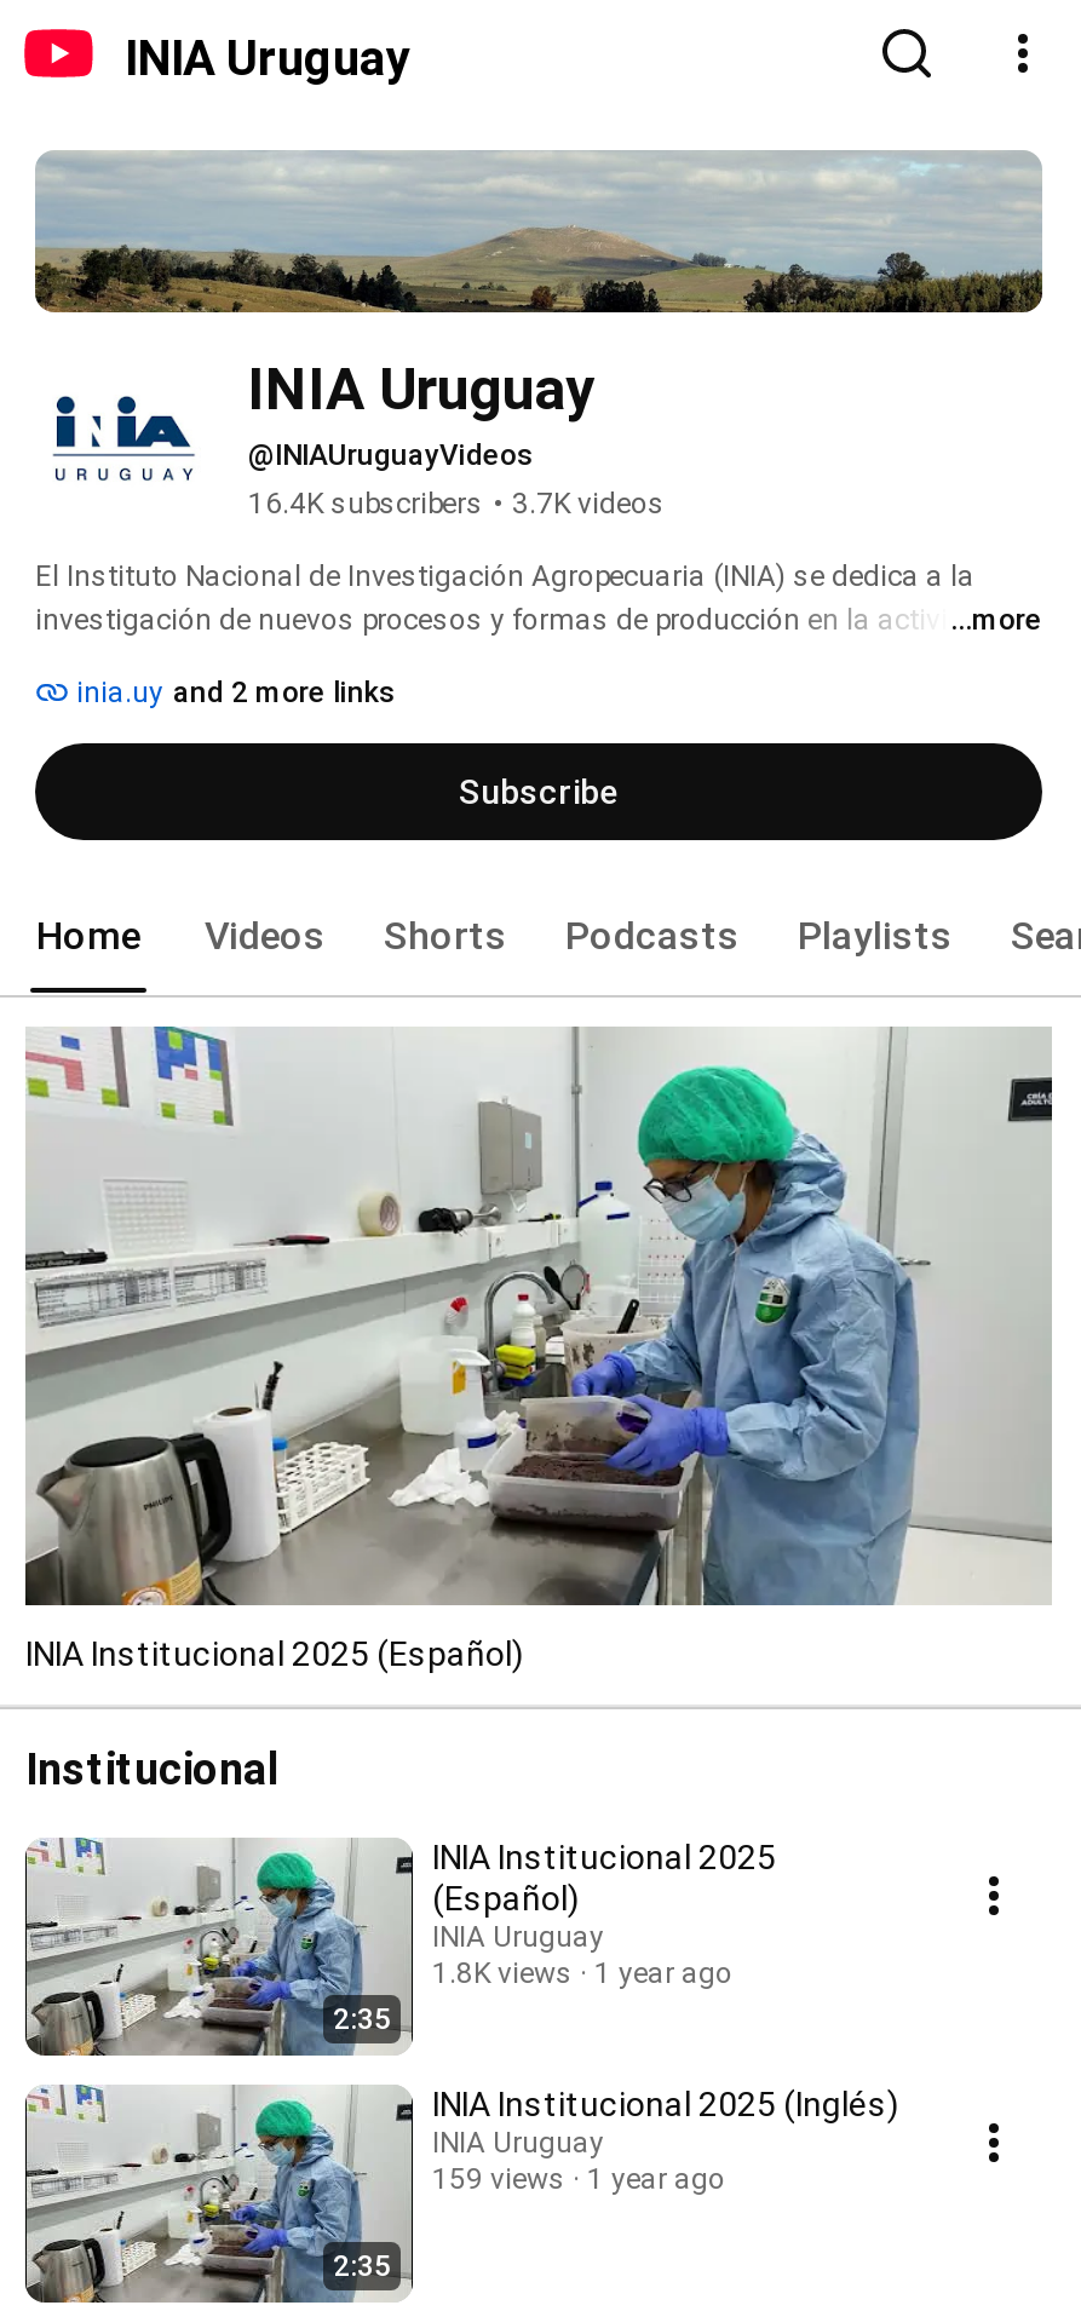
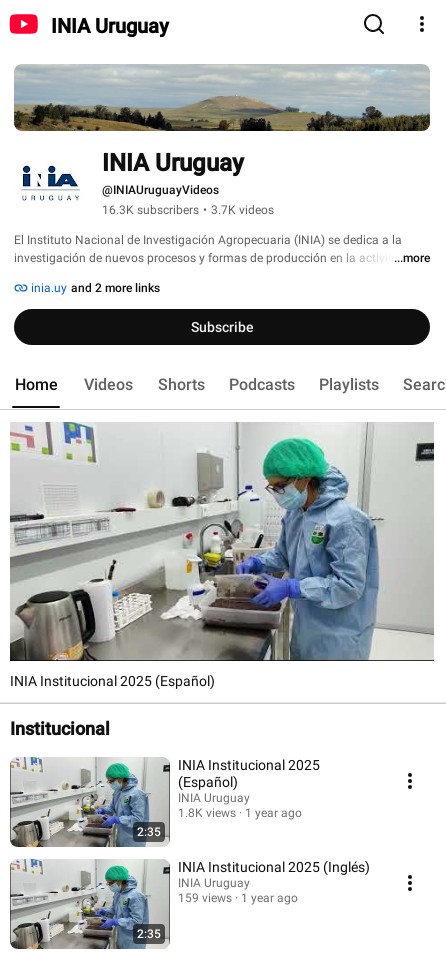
- 16.4K subscribers • 3.7K videos
+ 16.3K subscribers • 3.7K videos
